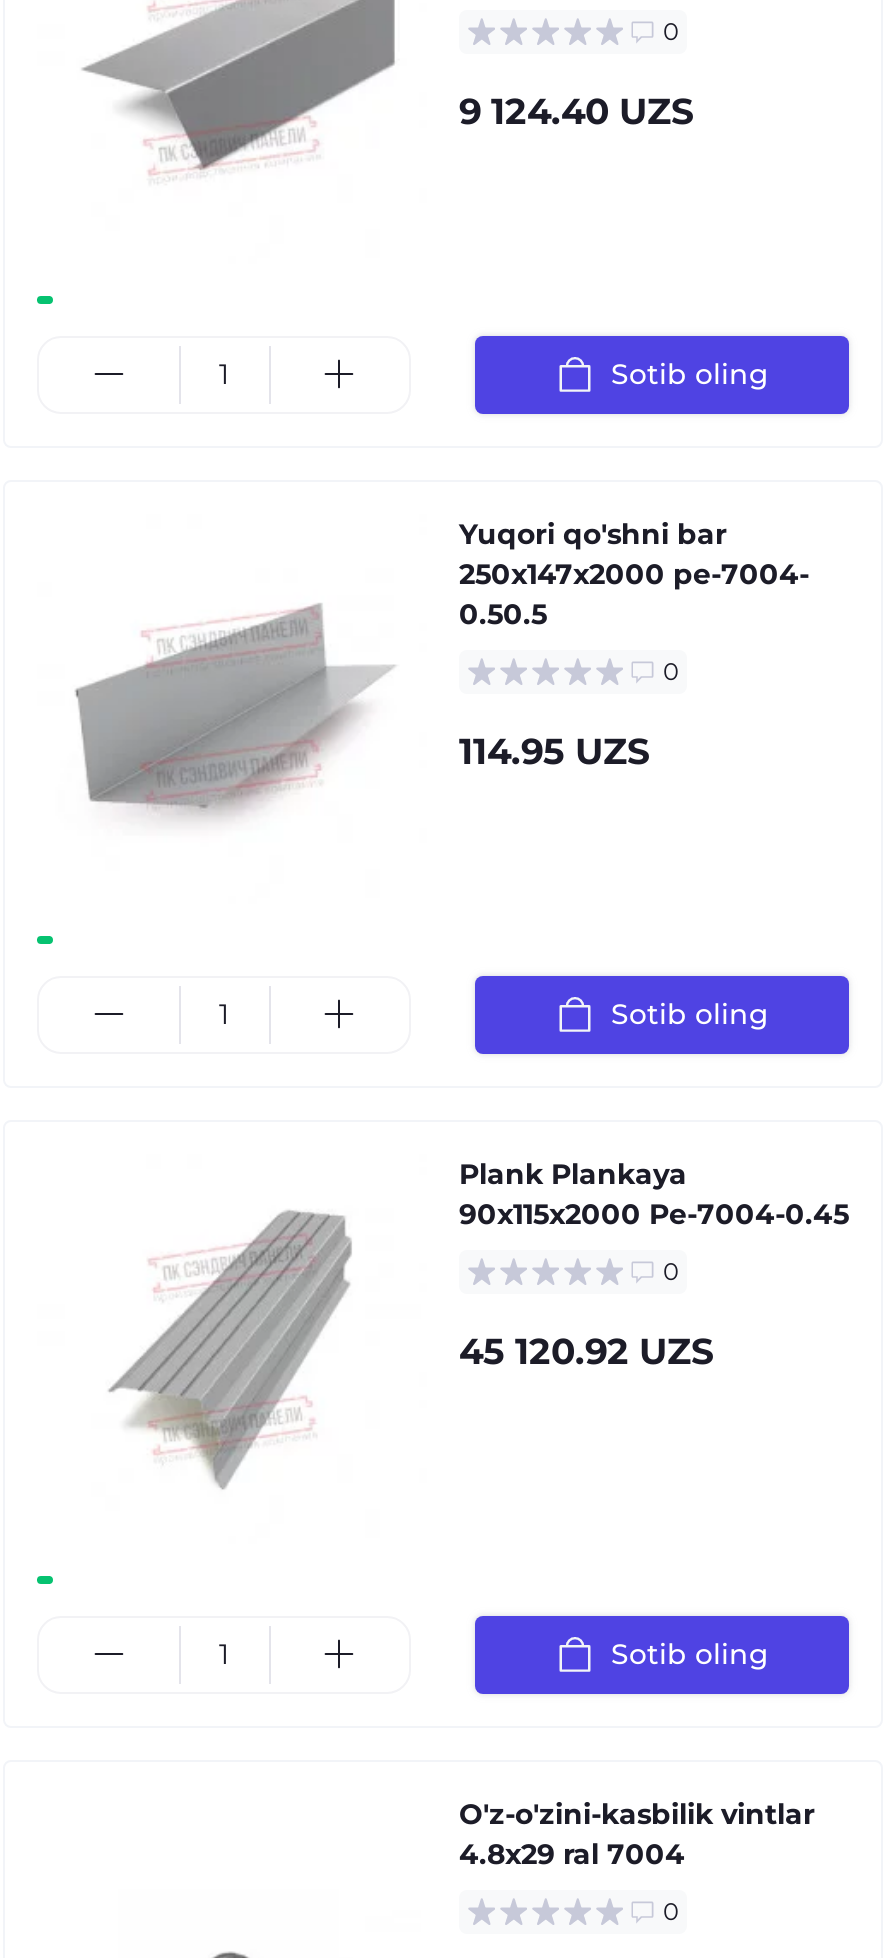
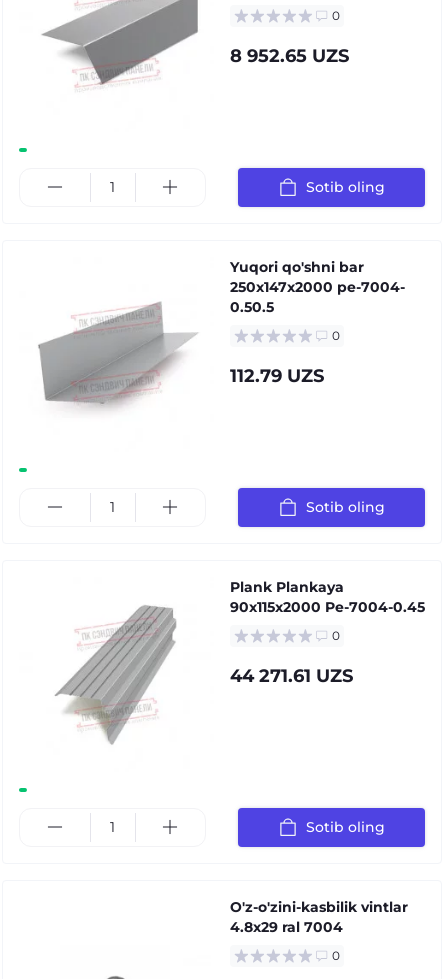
- 9 124.40 UZS
+ 8 952.65 UZS

- 114.95 UZS
+ 112.79 UZS

- 45 120.92 UZS
+ 44 271.61 UZS
